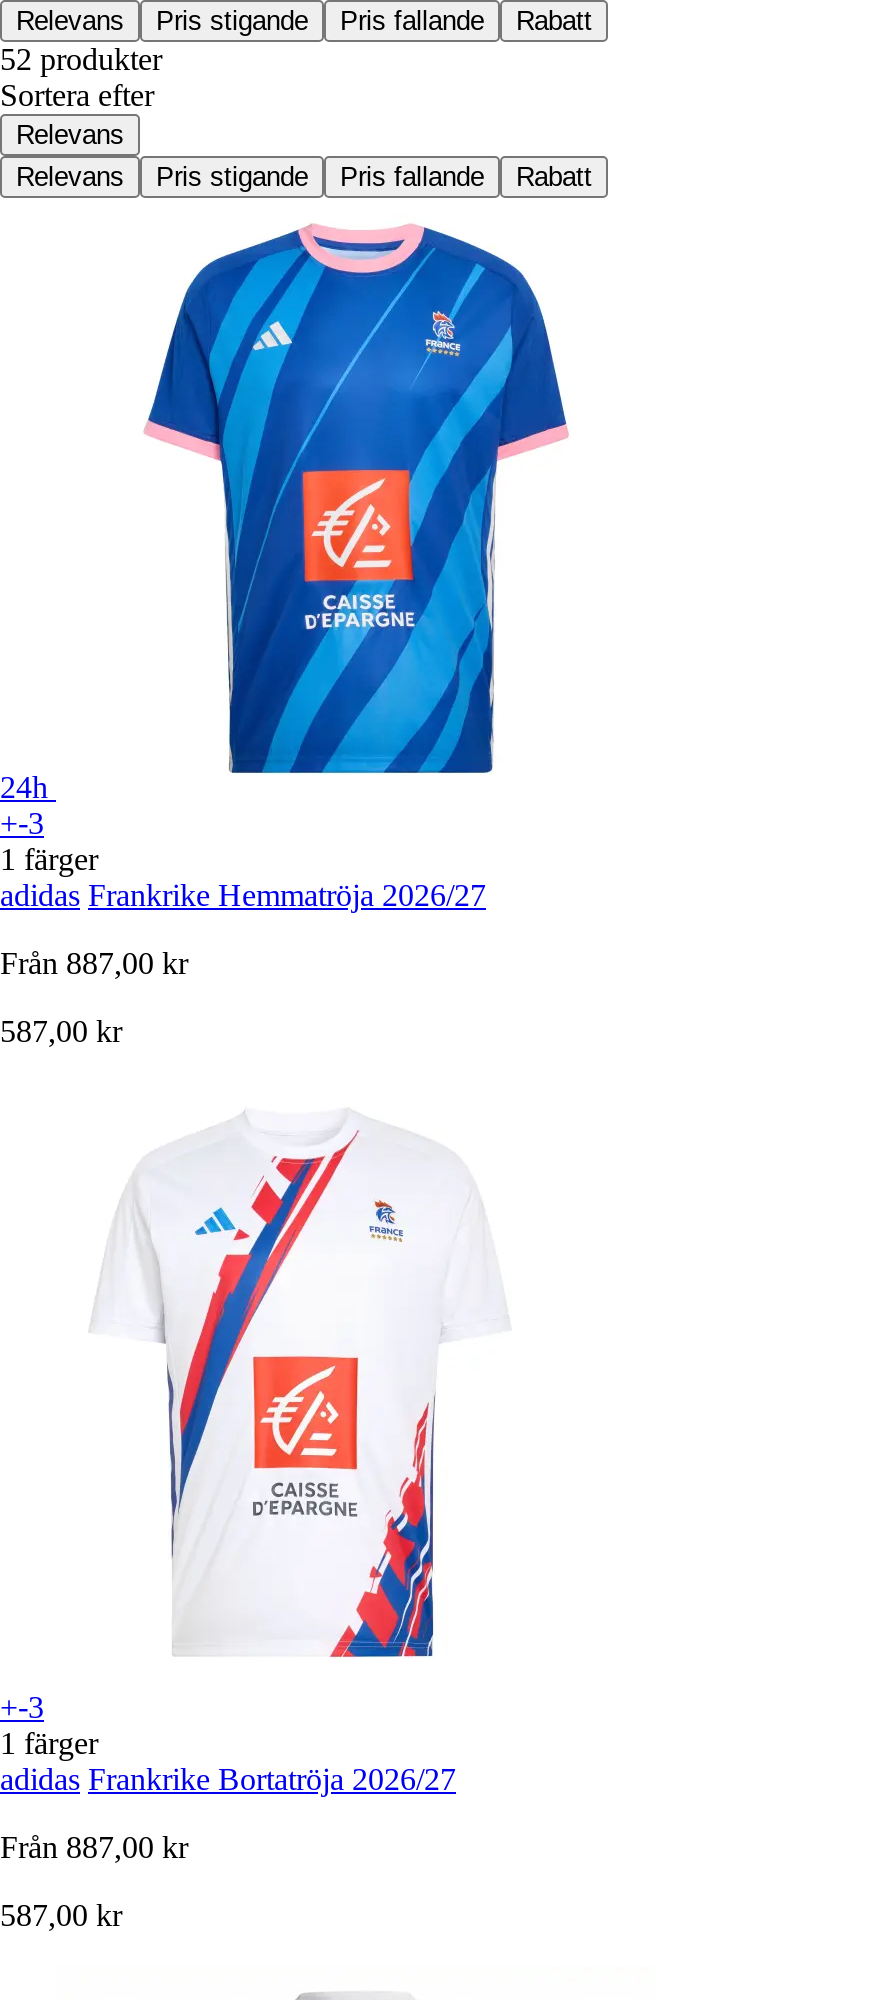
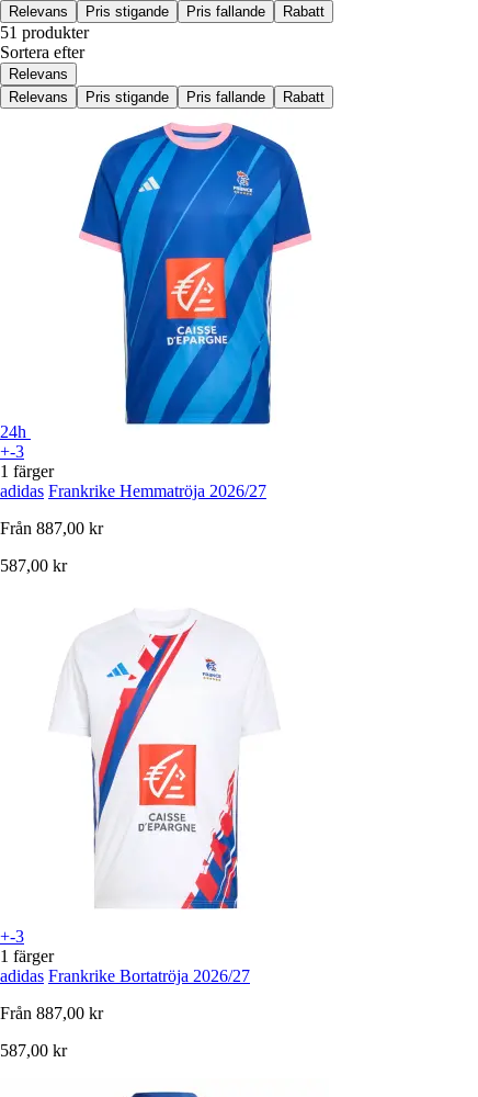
- 52 produkter
+ 51 produkter
